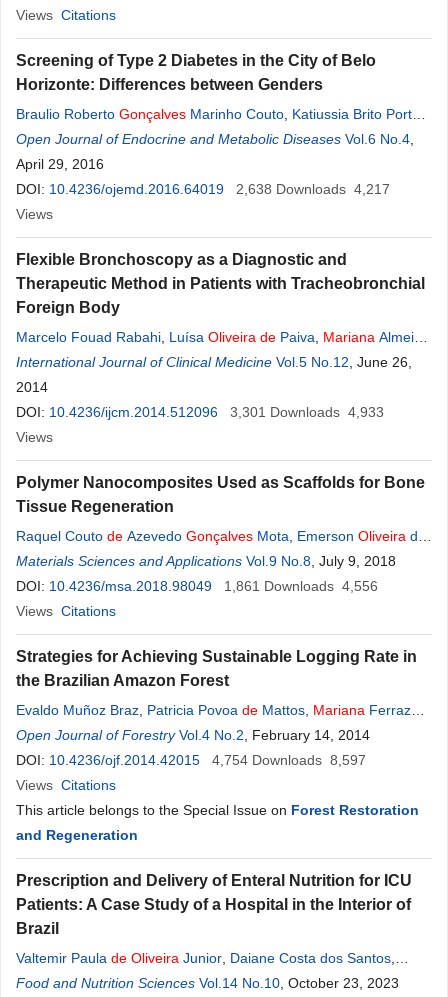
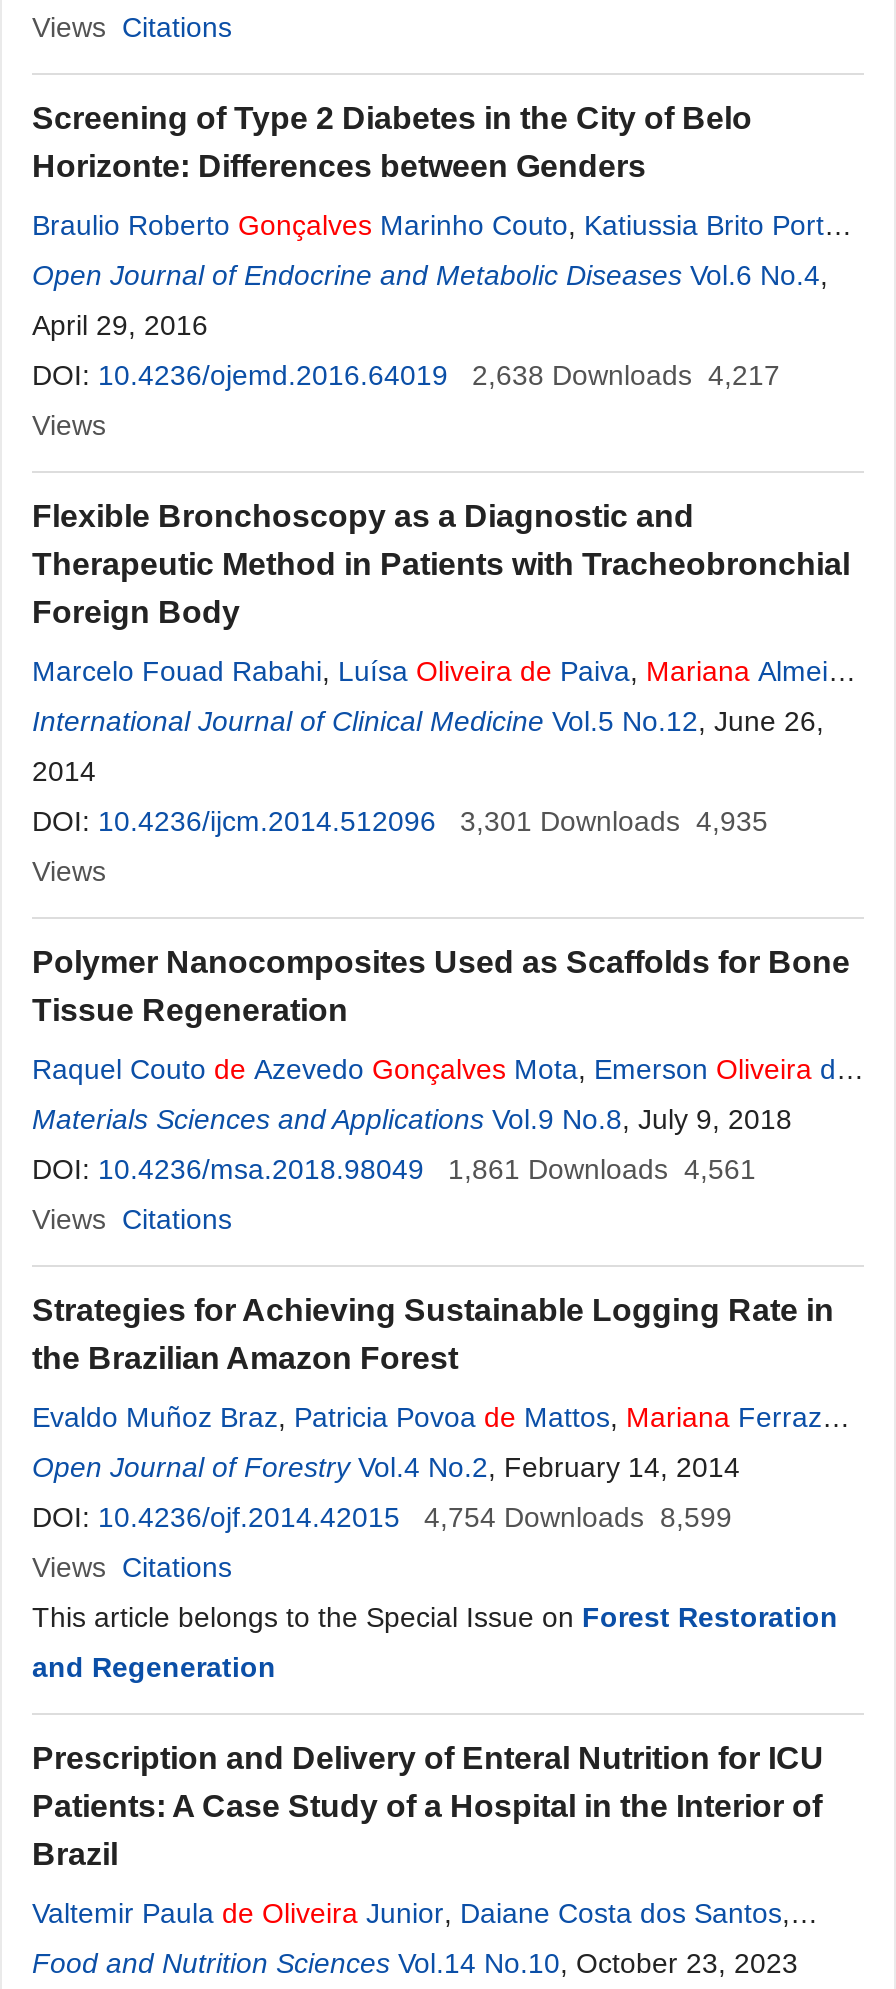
- DOI: 10.4236/ijcm.2014.512096 3,301 Downloads 4,933
+ DOI: 10.4236/ijcm.2014.512096 3,301 Downloads 4,935

- DOI: 10.4236/msa.2018.98049 1,861 Downloads 4,556
+ DOI: 10.4236/msa.2018.98049 1,861 Downloads 4,561

- DOI: 10.4236/ojf.2014.42015 4,754 Downloads 8,597
+ DOI: 10.4236/ojf.2014.42015 4,754 Downloads 8,599
